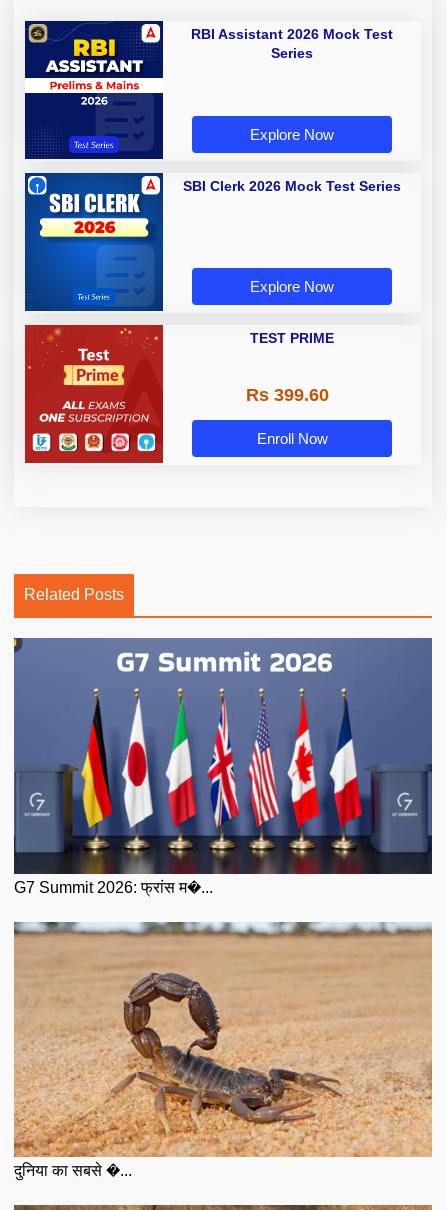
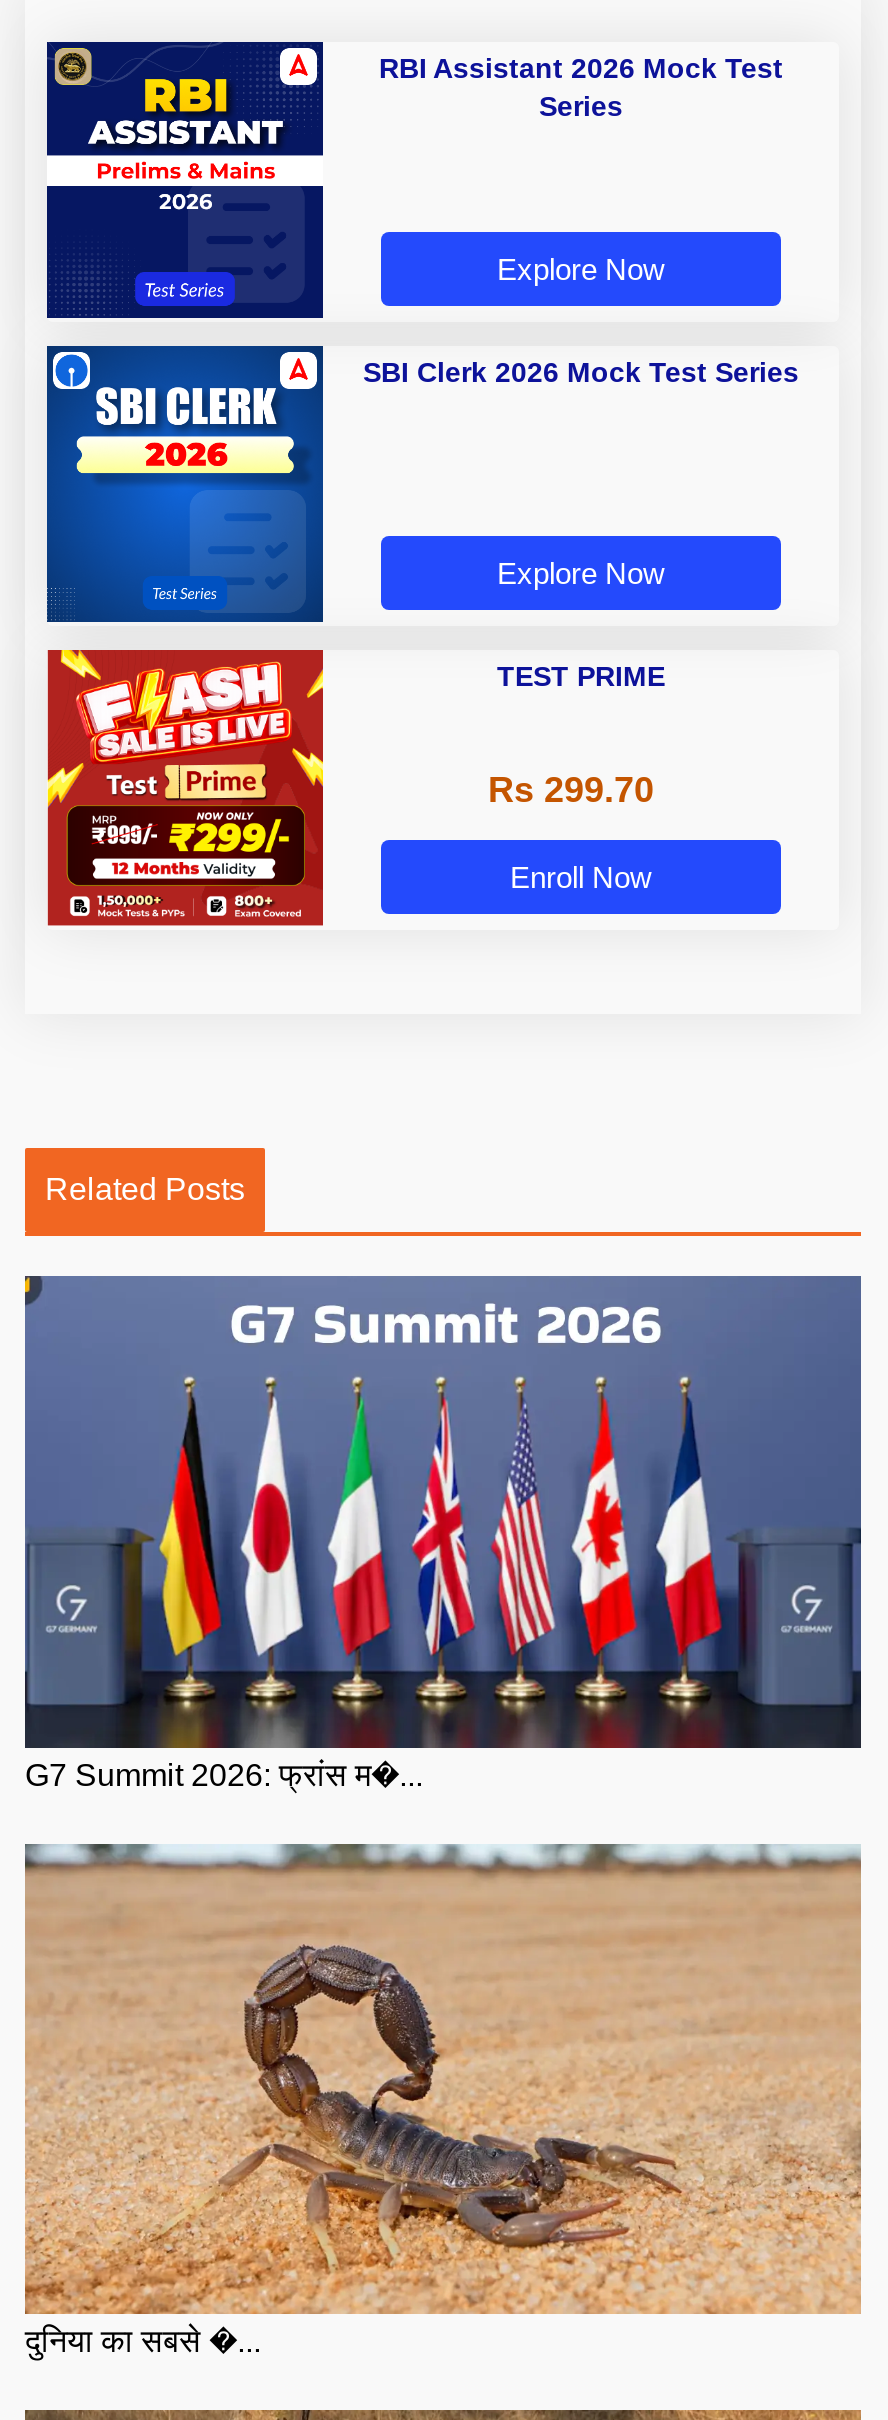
- [image]
+ [image]

- Rs 399.60
+ Rs 299.70
